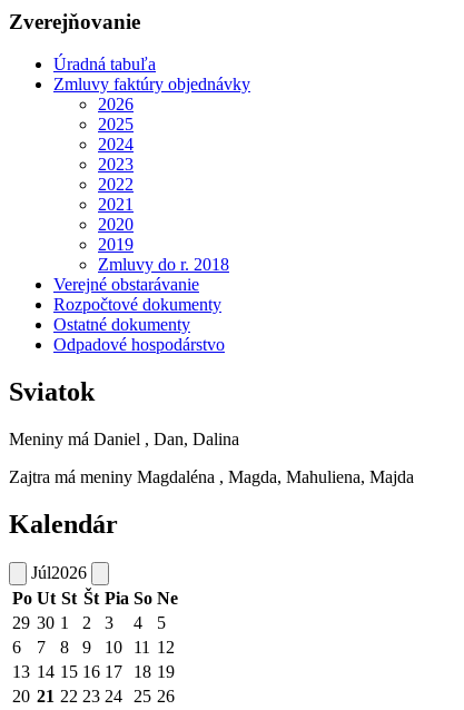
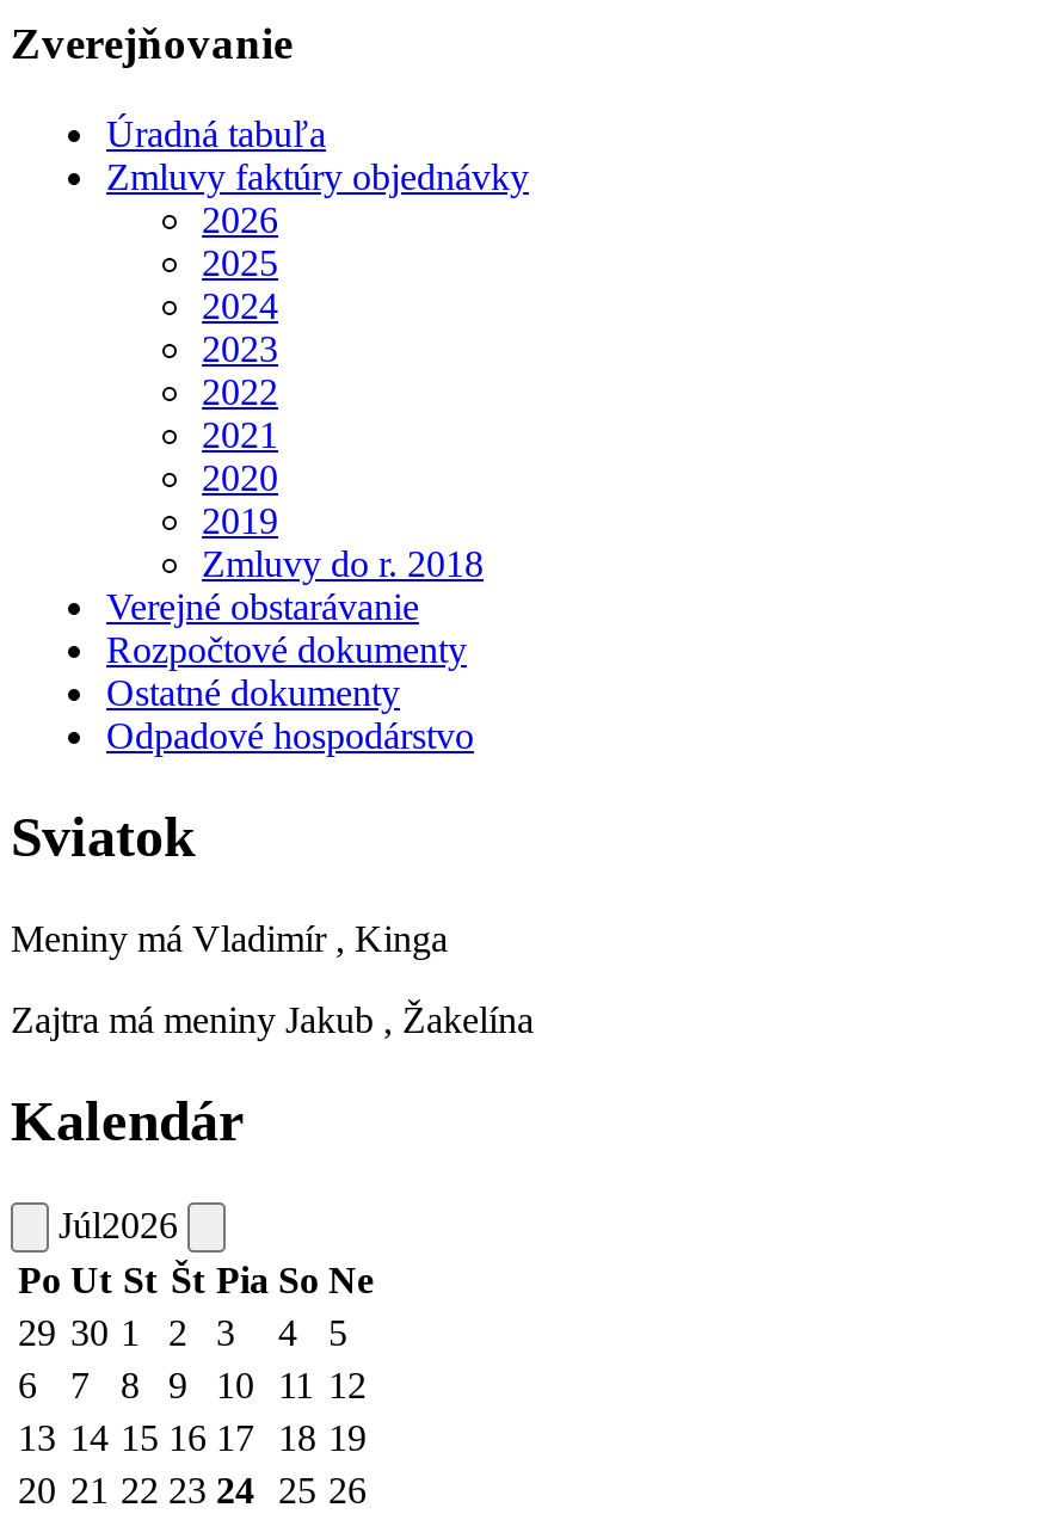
- Meniny má Daniel , Dan, Dalina
+ Meniny má Vladimír , Kinga

- Zajtra má meniny Magdaléna , Magda, Mahuliena, Majda
+ Zajtra má meniny Jakub , Žakelína
